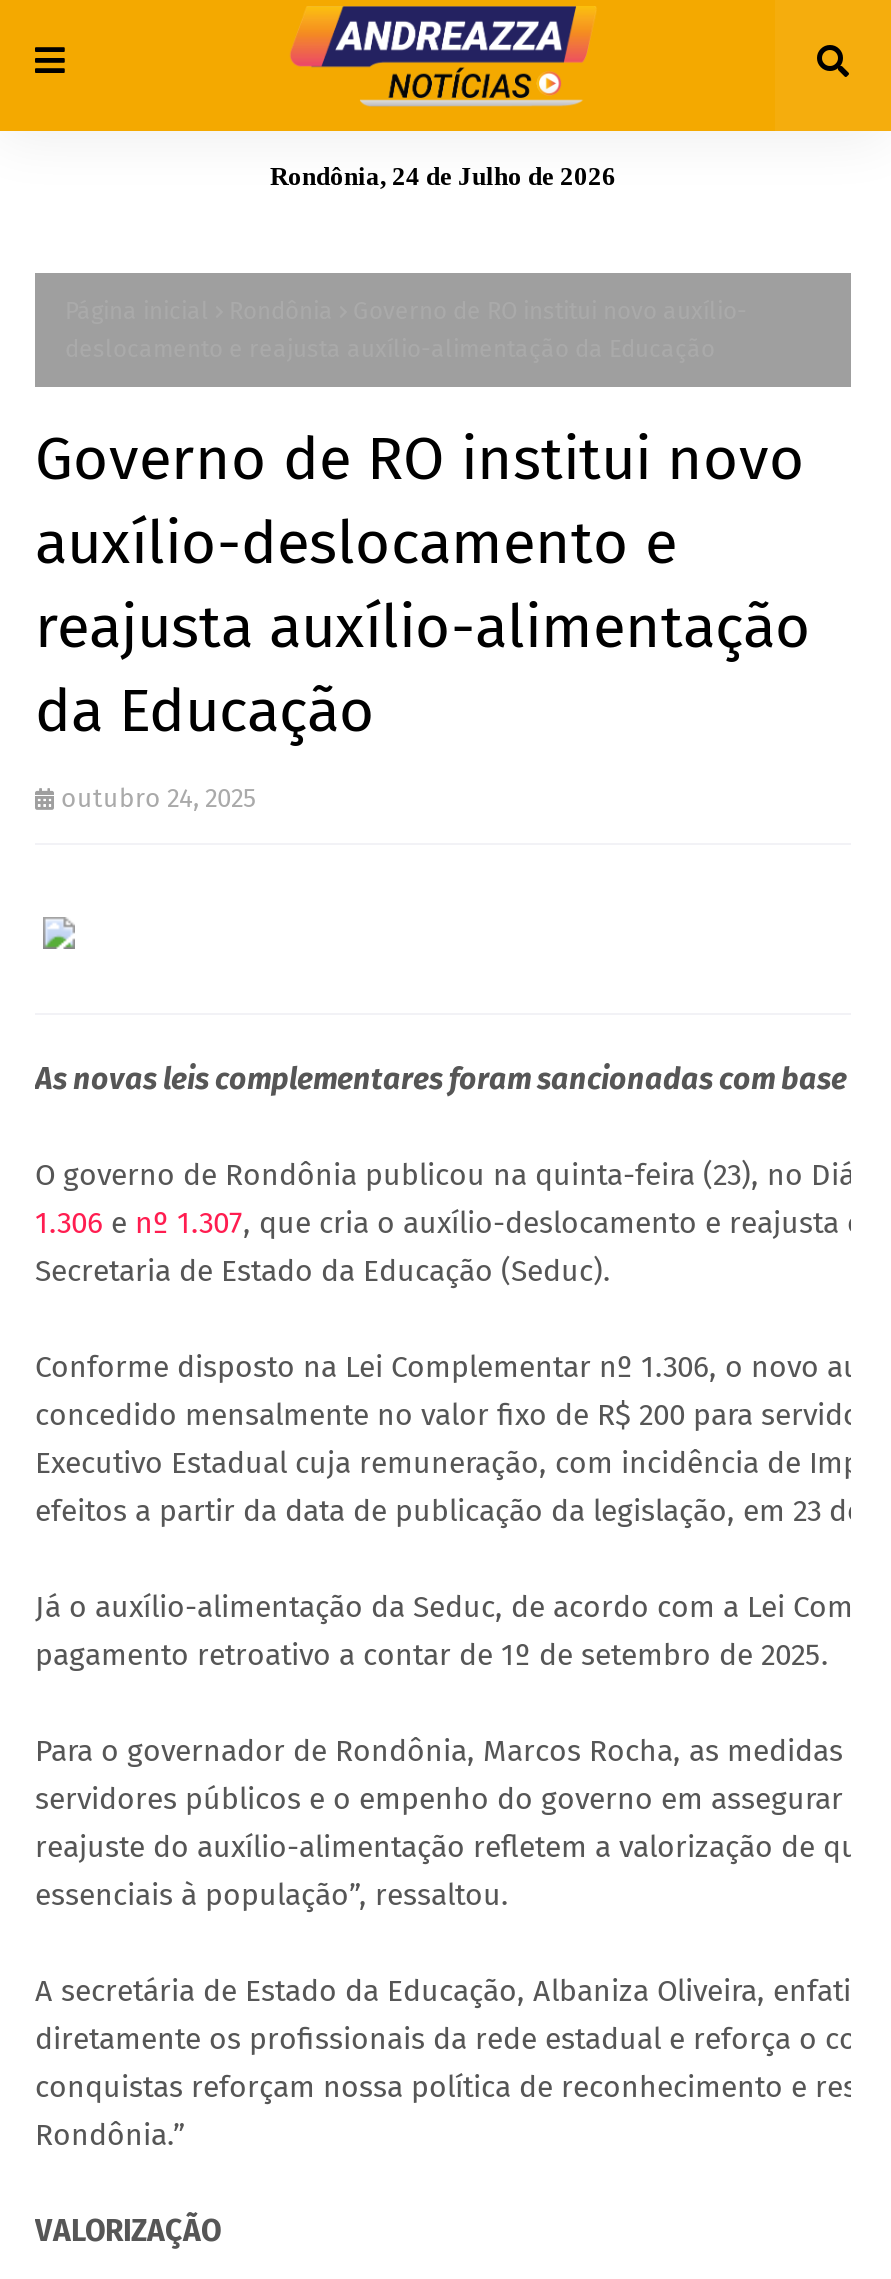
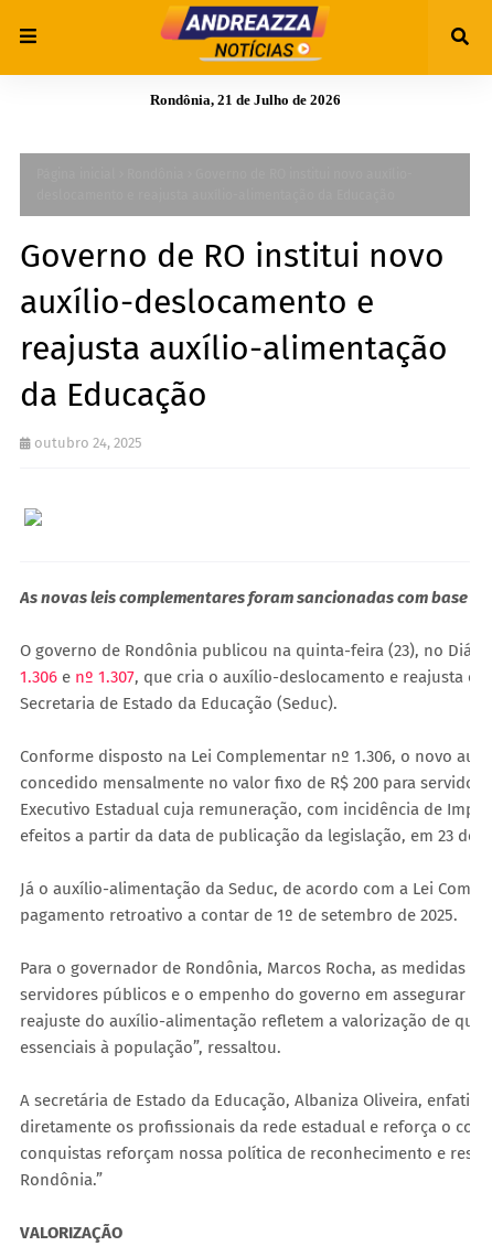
- Rondônia, 24 de Julho de 2026
+ Rondônia, 21 de Julho de 2026
